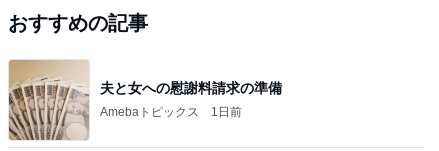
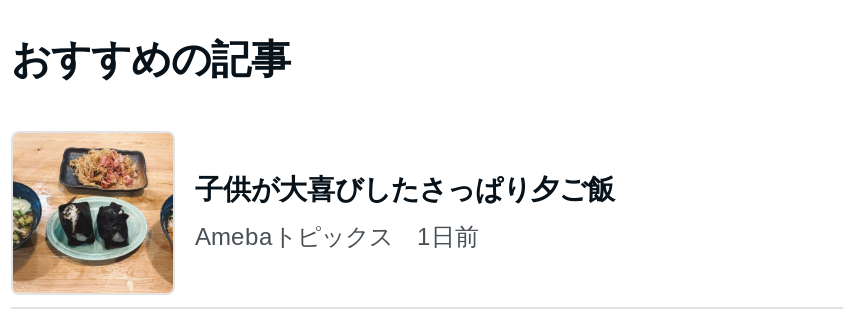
- [image]
- 夫と女への慰謝料請求の準備
+ [image]
+ 子供が大喜びしたさっぱり夕ご飯
